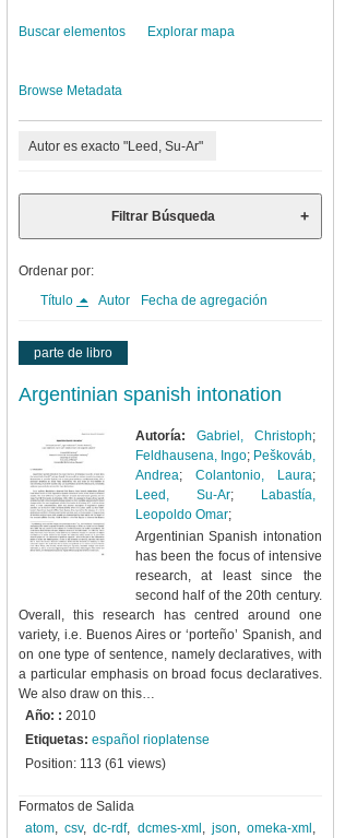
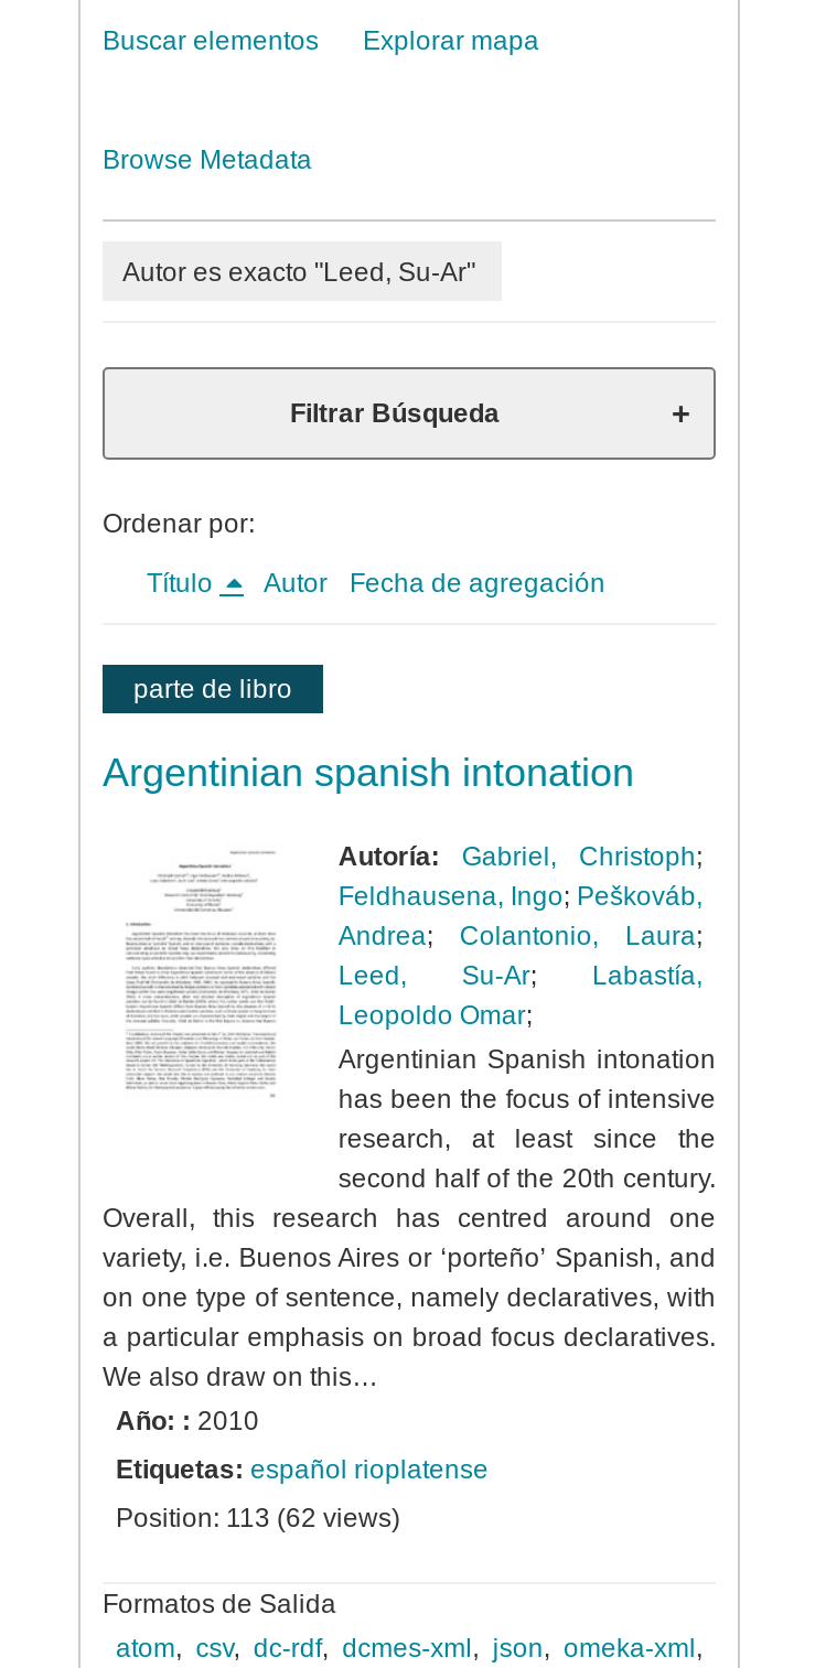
- Position: 113 (61 views)
+ Position: 113 (62 views)
